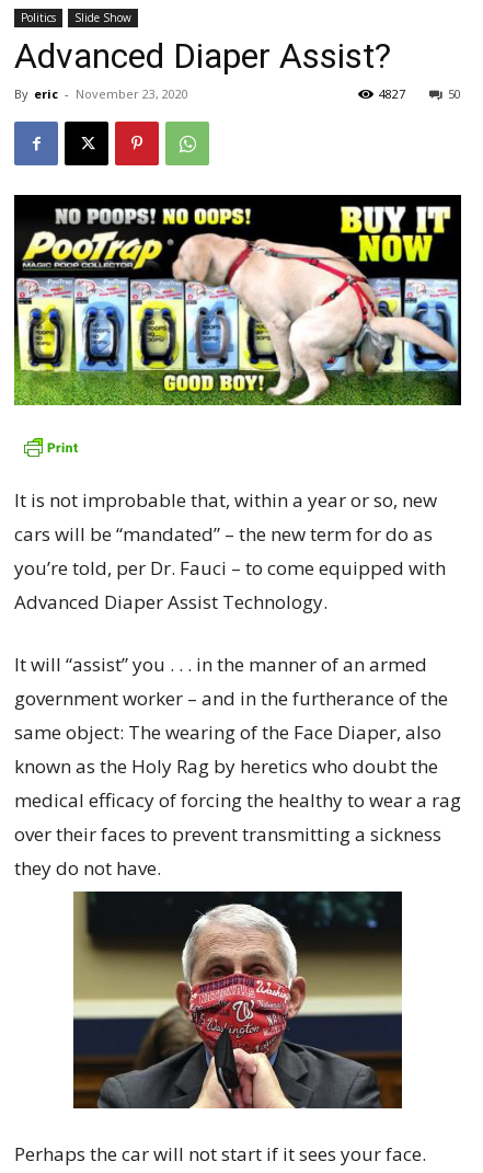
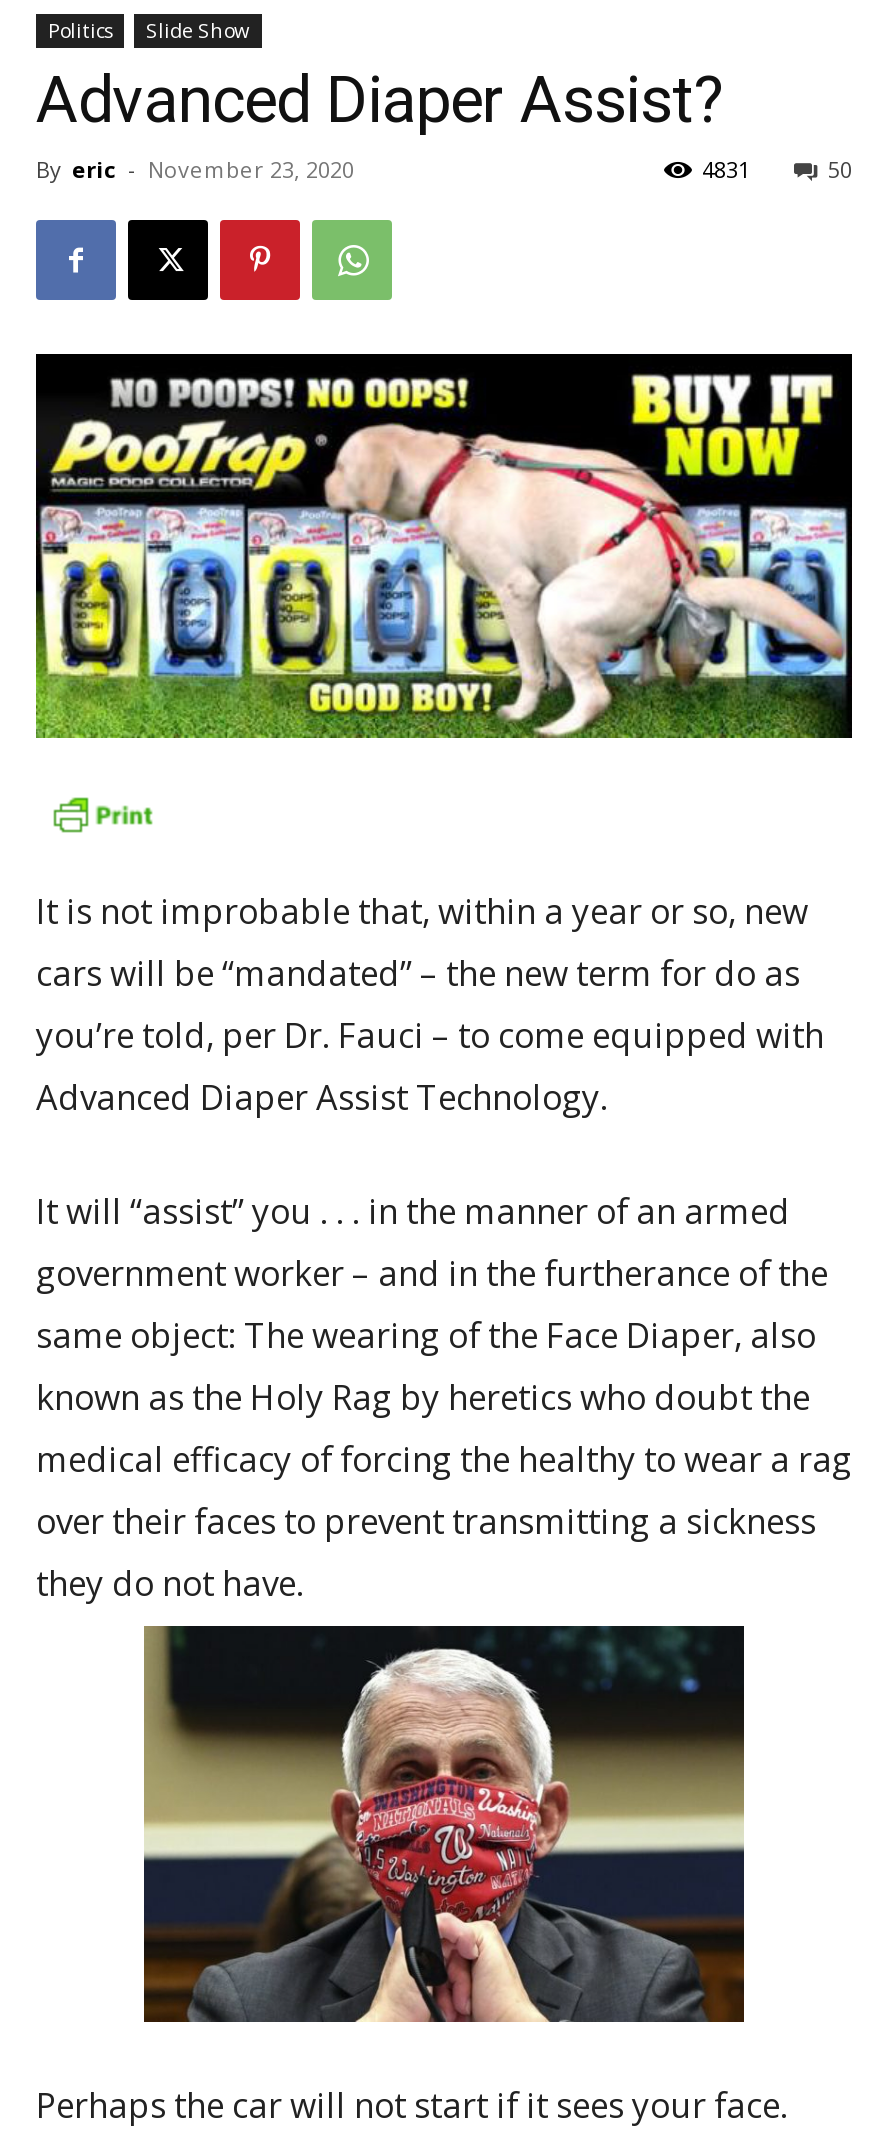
- 4827
+ 4831
